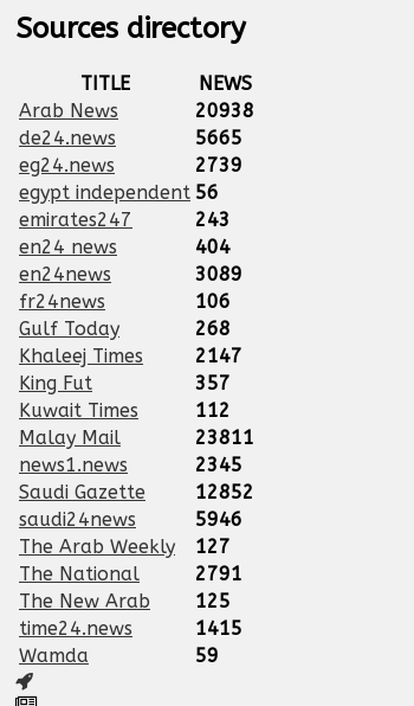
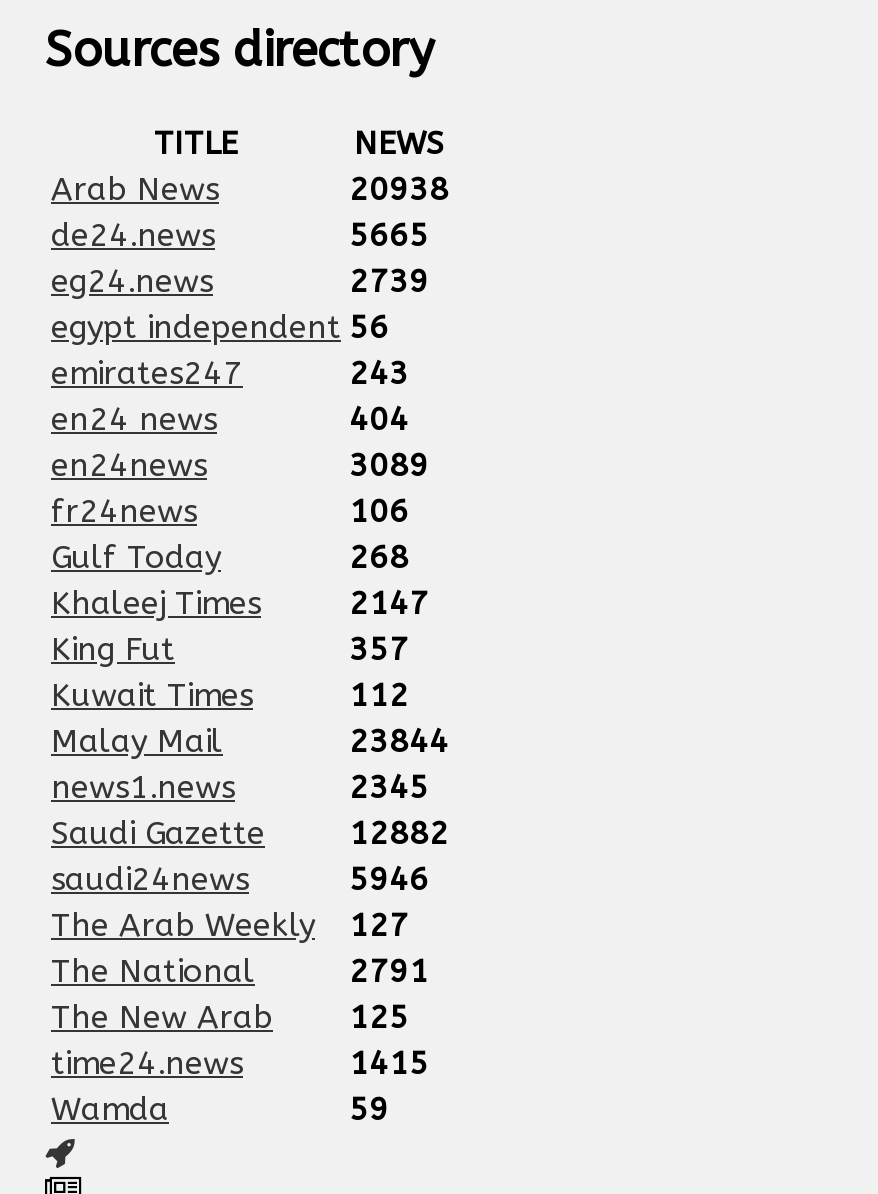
- 23811
+ 23844

- 12852
+ 12882
